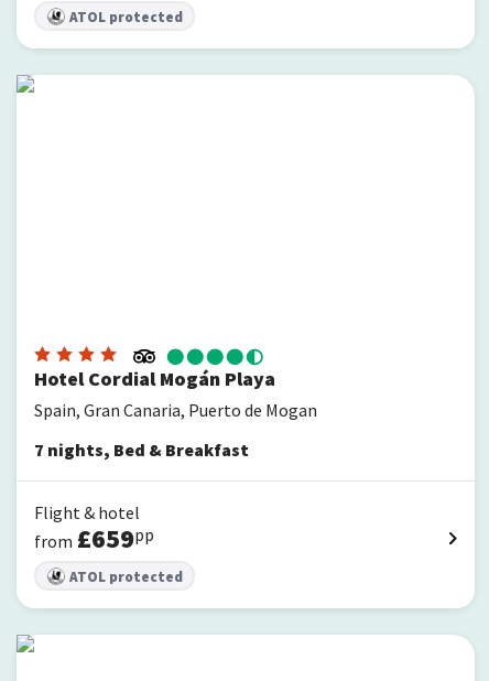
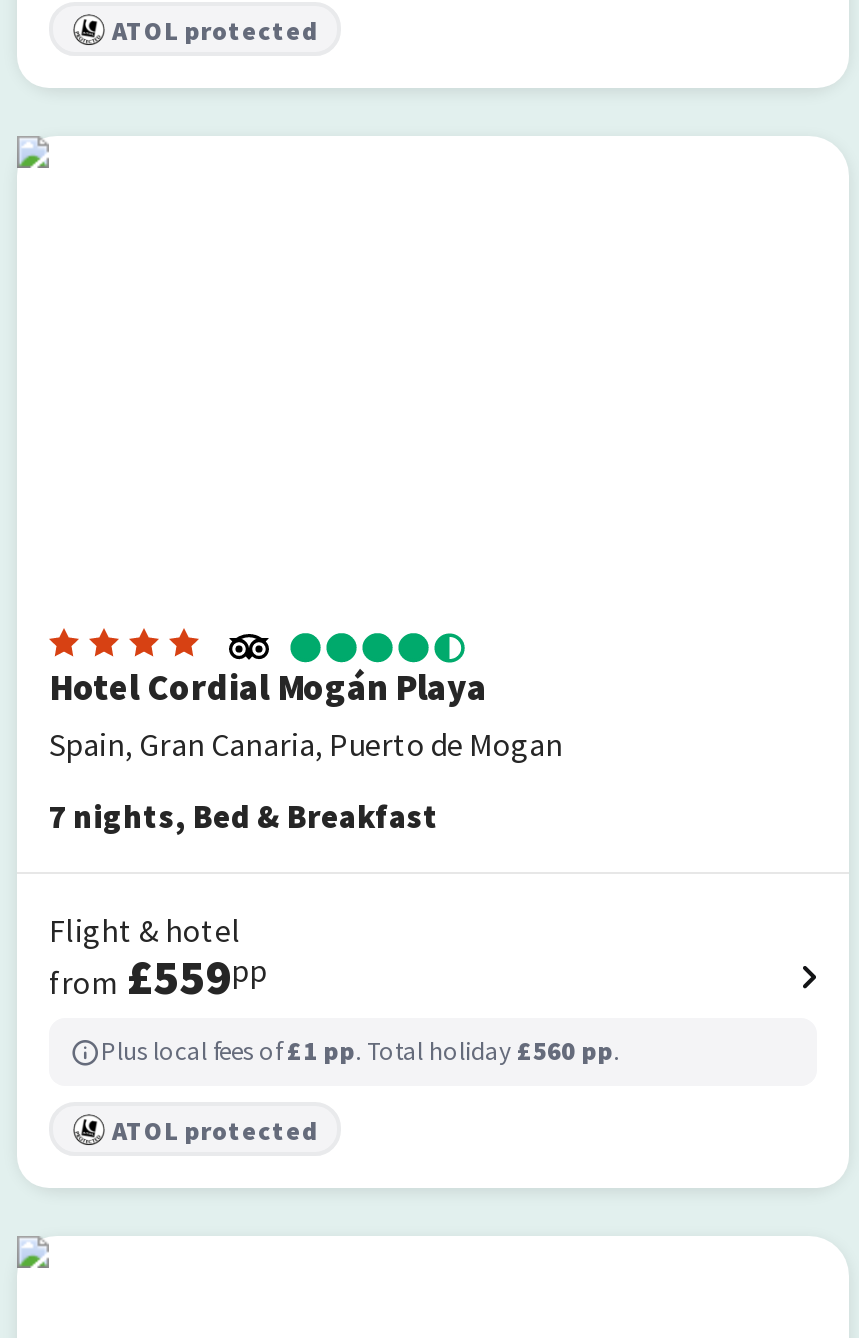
- from £659pp
+ from £559pp
+ Plus local fees of£1 pp. Total holiday £560 pp.
